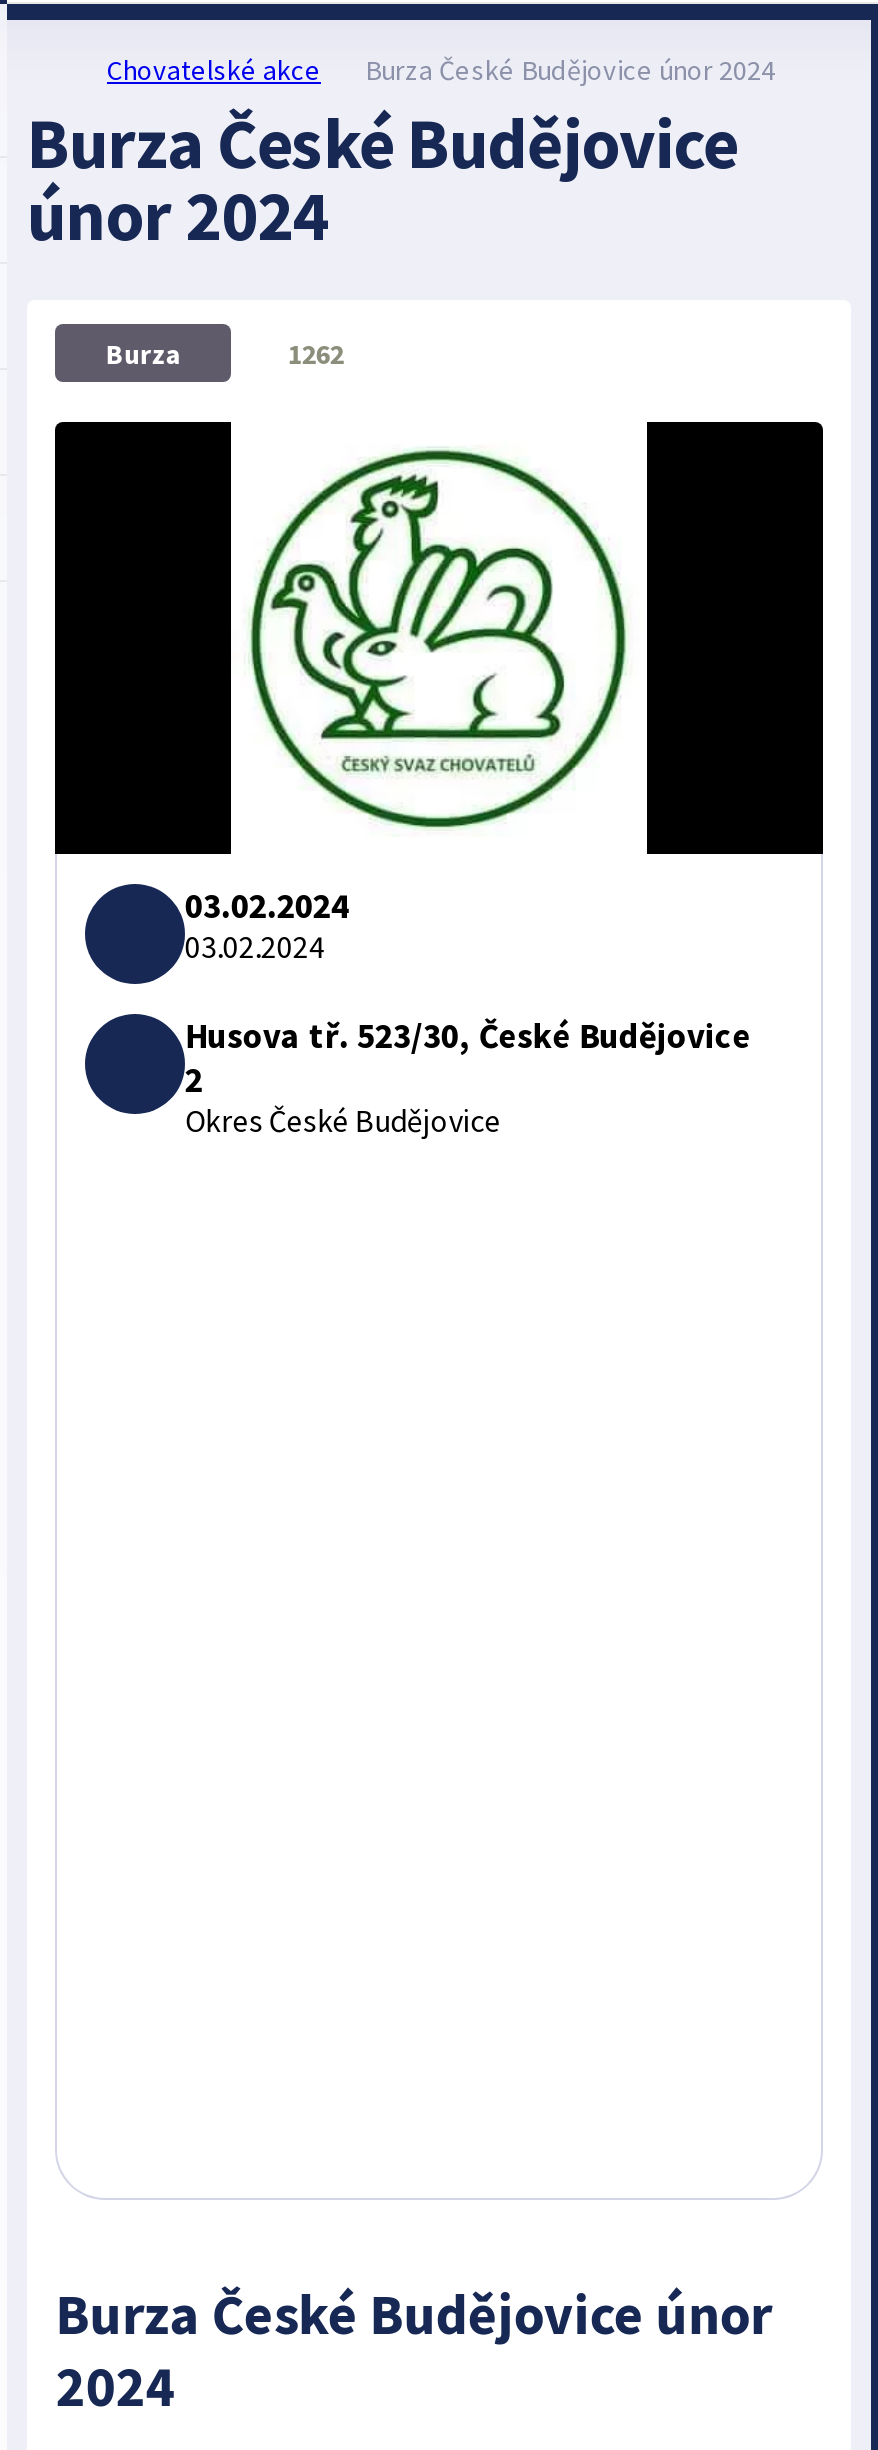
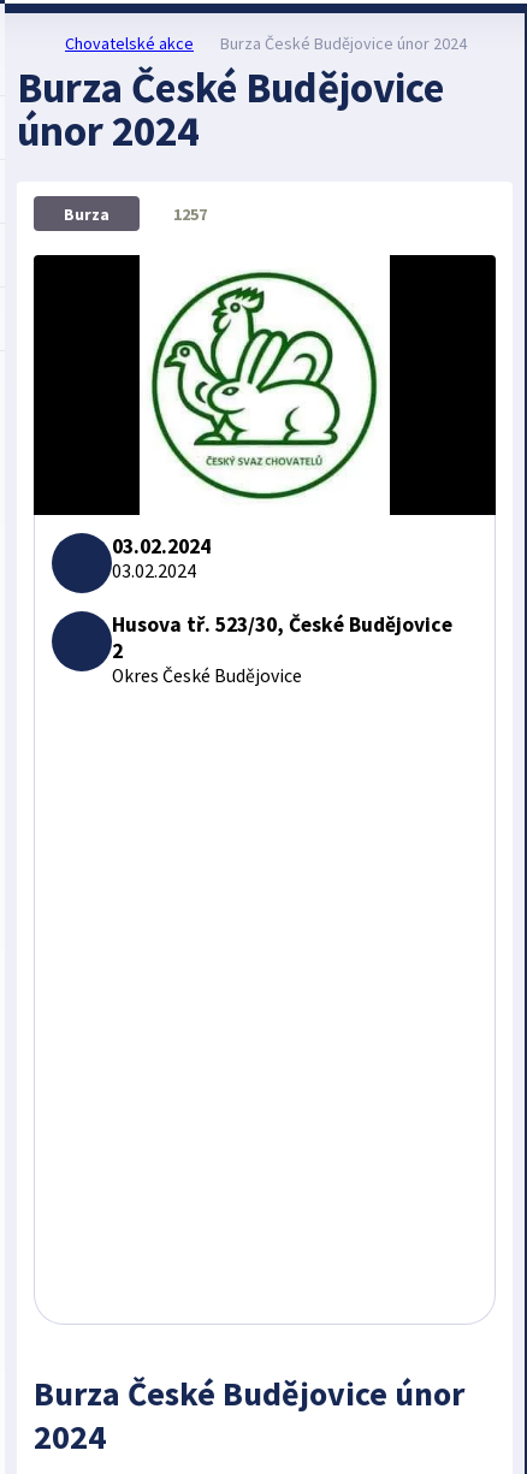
- 1262
+ 1257
